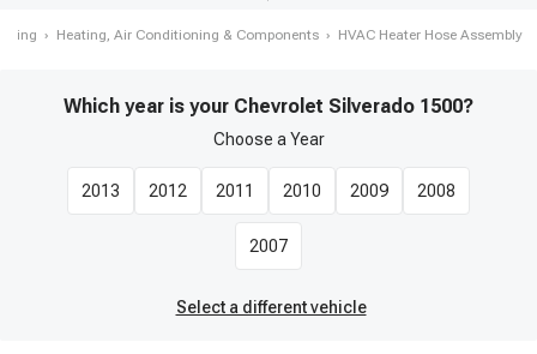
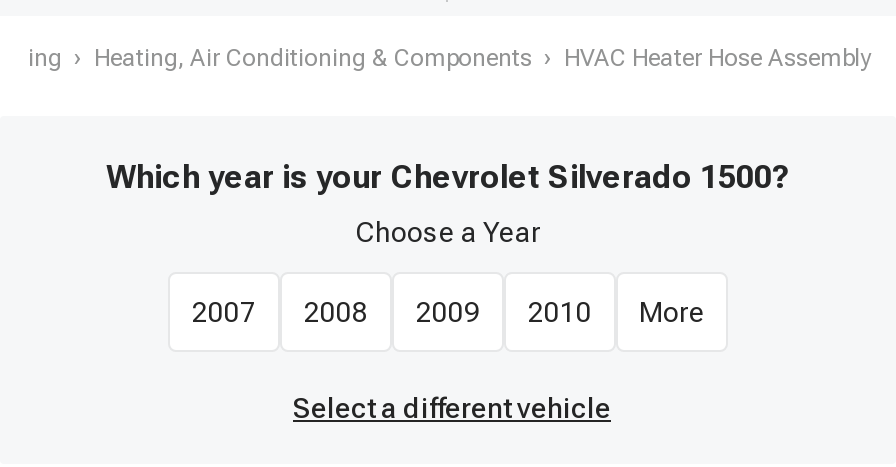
- 2013
+ 2007

- 2012
+ 2008

- 2011
+ 2009

- 2009
- 2008
- 2007
+ More
